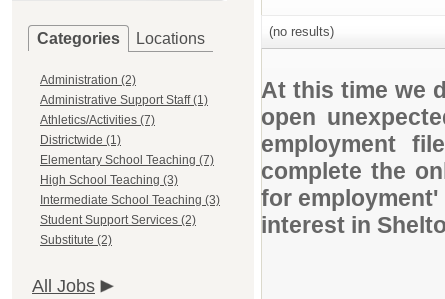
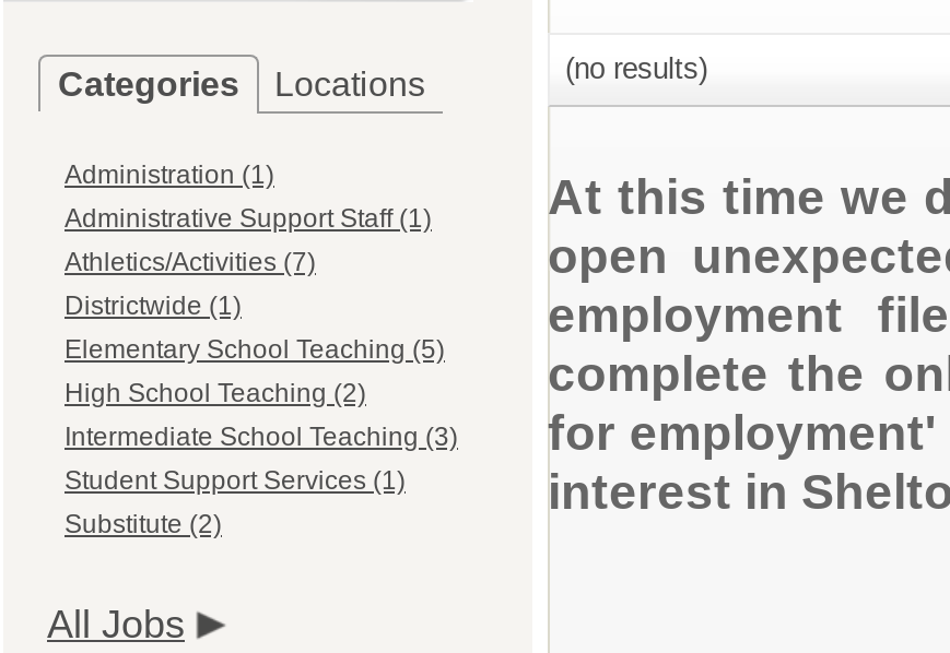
- Administration (2)
+ Administration (1)

- Elementary School Teaching (7)
+ Elementary School Teaching (5)

- High School Teaching (3)
+ High School Teaching (2)

- Student Support Services (2)
+ Student Support Services (1)
